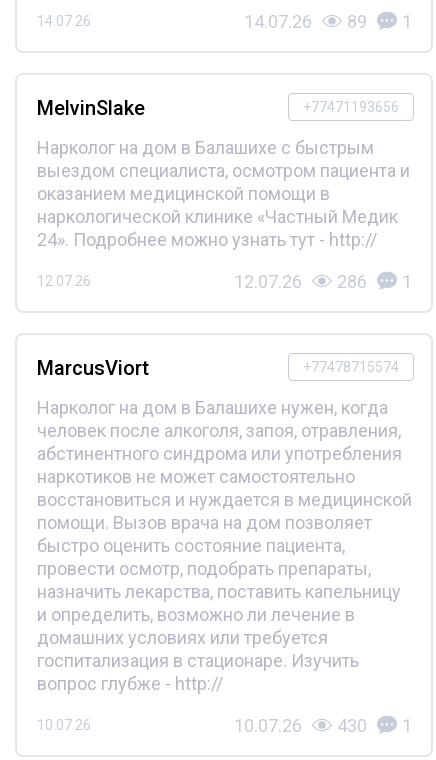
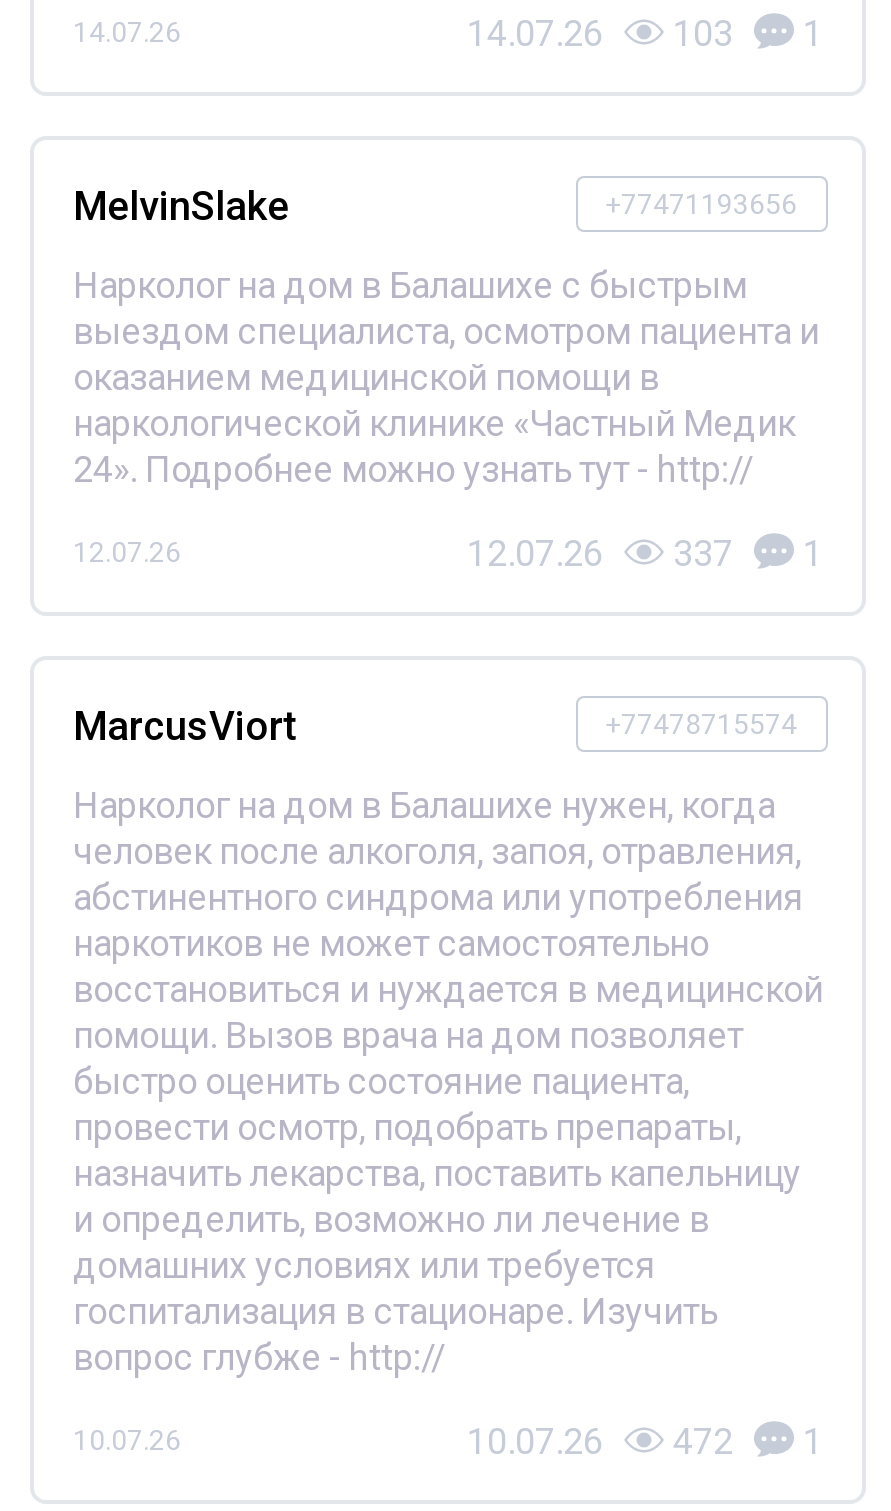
- 14.07.26 89 1
+ 14.07.26 103 1

- 12.07.26 286 1
+ 12.07.26 337 1

- 10.07.26 430 1
+ 10.07.26 472 1
